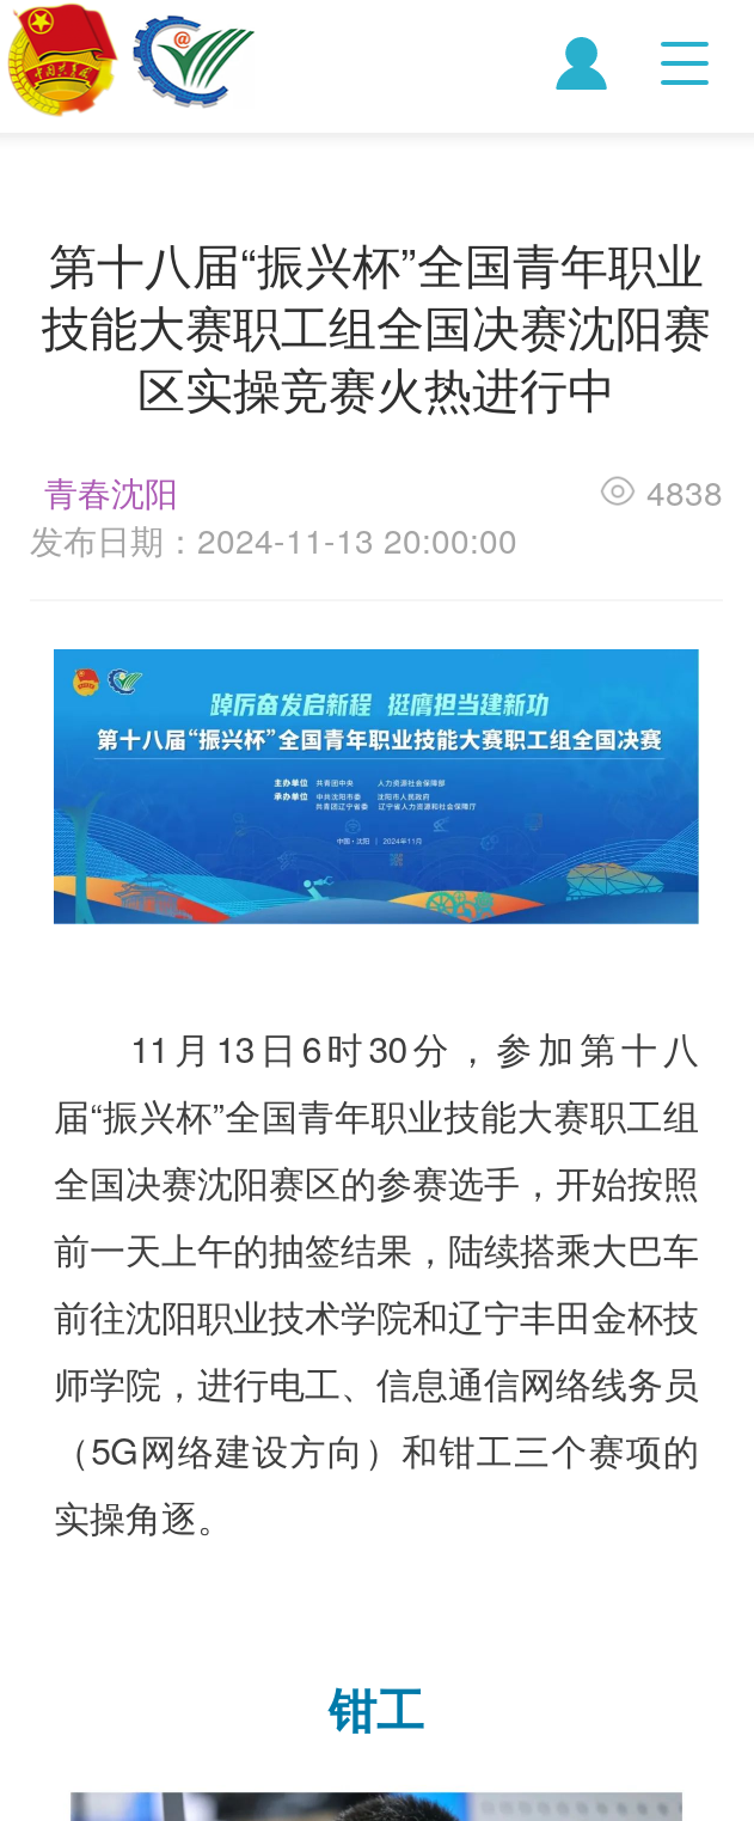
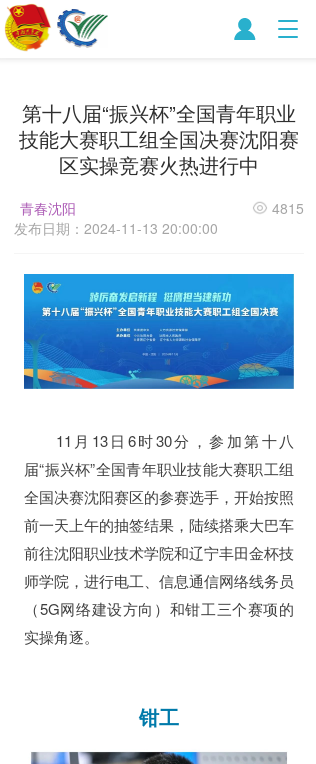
- 4838
+ 4815
